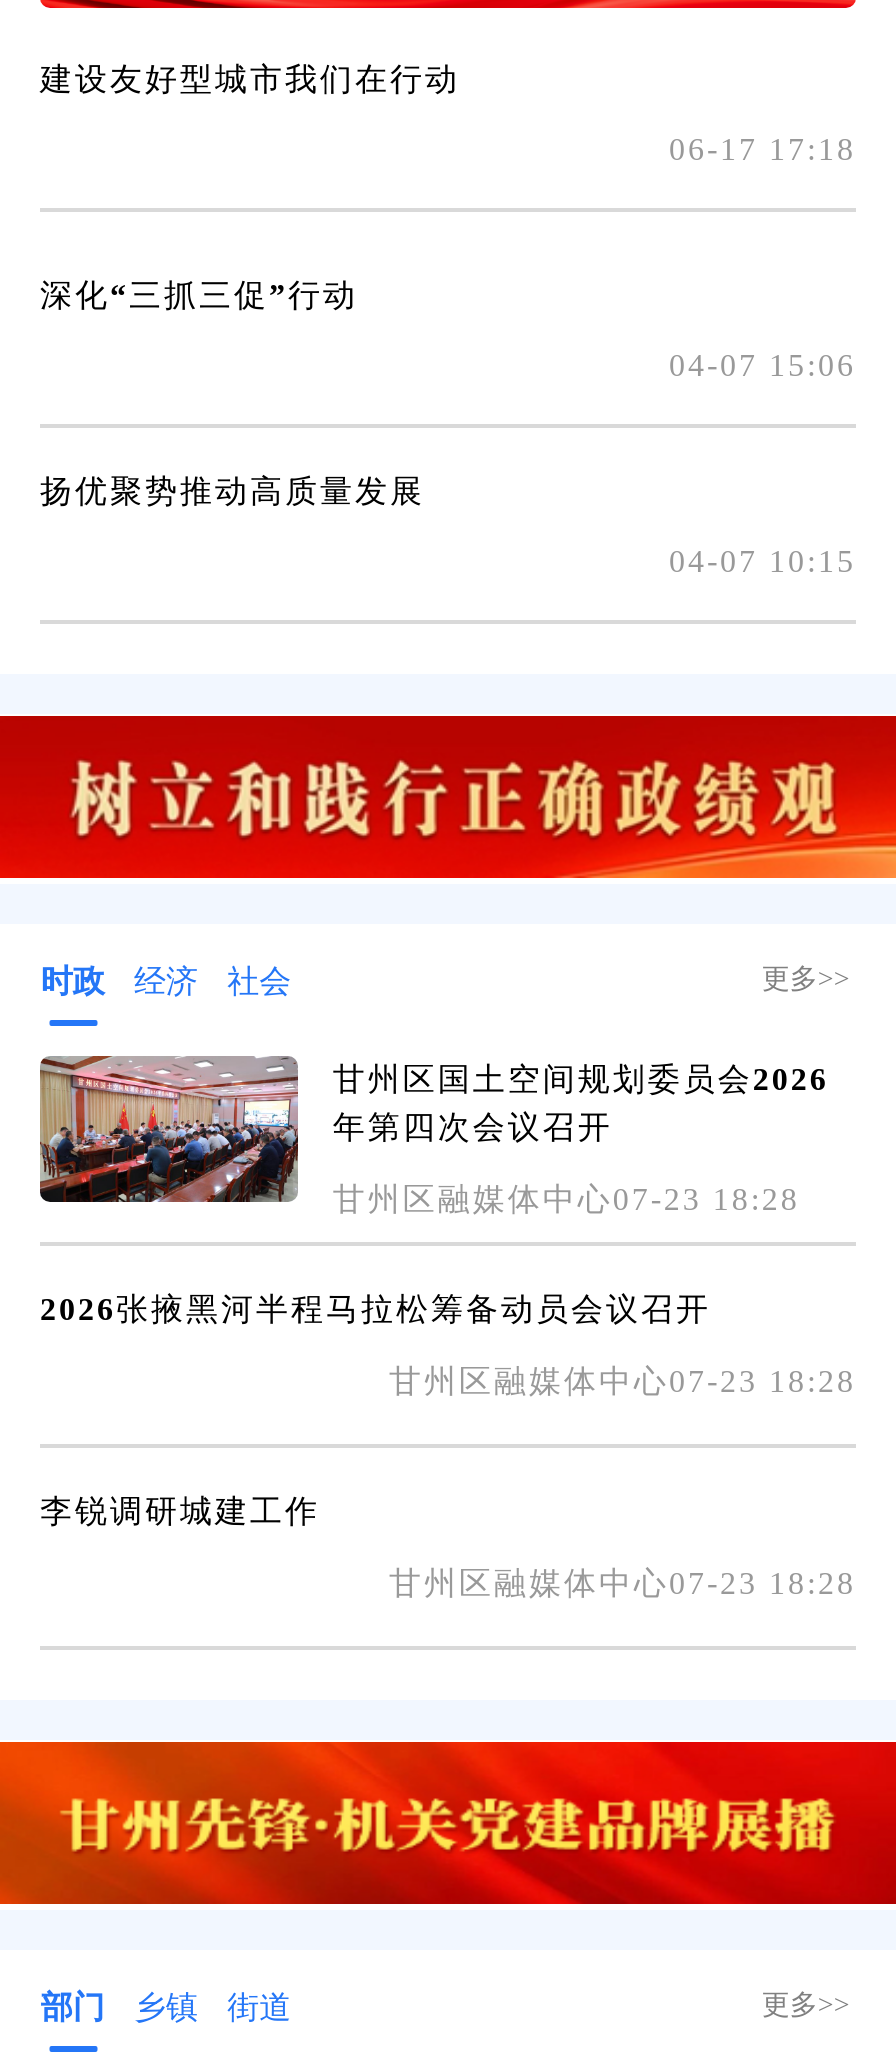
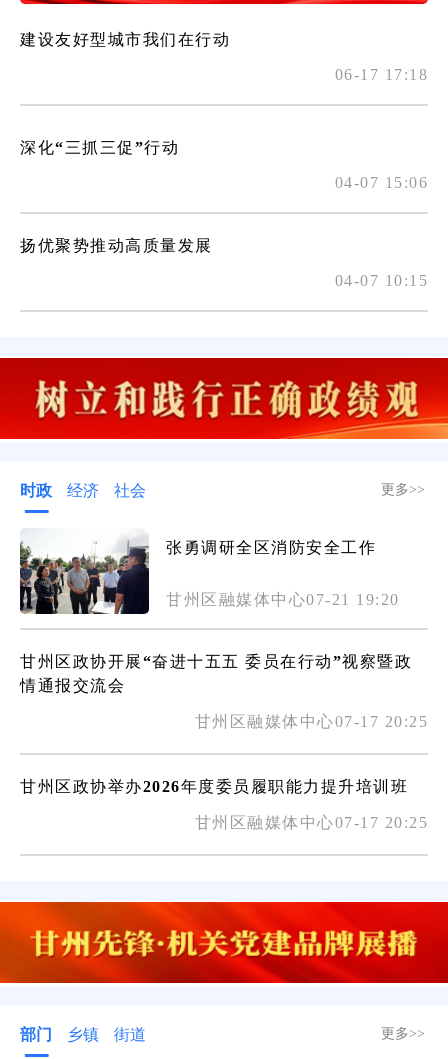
- [image]
- 甘州区国土空间规划委员会2026
- 年第四次会议召开
+ [image]
+ 张勇调研全区消防安全工作

- 甘州区融媒体中心07-23 18:28
+ 甘州区融媒体中心07-21 19:20

- 2026张掖黑河半程马拉松筹备动员会议召开
+ 甘州区政协开展“奋进十五五 委员在行动”视察暨政
+ 情通报交流会

- 甘州区融媒体中心07-23 18:28
+ 甘州区融媒体中心07-17 20:25

- 李锐调研城建工作
+ 甘州区政协举办2026年度委员履职能力提升培训班

- 甘州区融媒体中心07-23 18:28
+ 甘州区融媒体中心07-17 20:25
